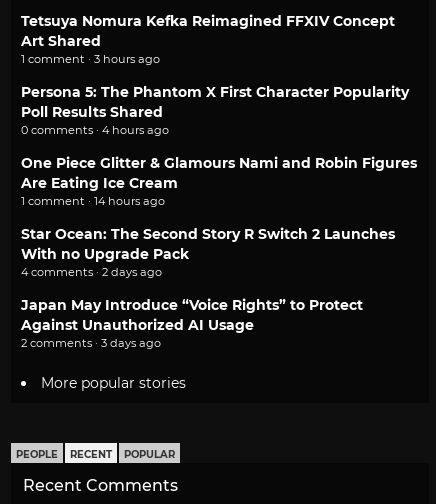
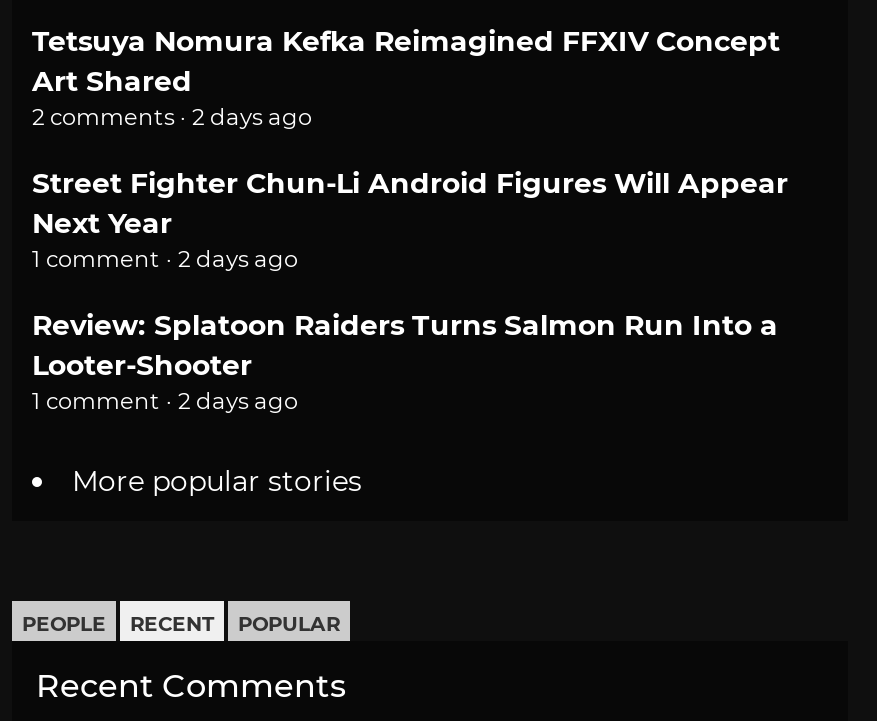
- 1 comment · 3 hours ago
- Persona 5: The Phantom X First Character Popularity
- Poll Results Shared
- 0 comments · 4 hours ago
- One Piece Glitter & Glamours Nami and Robin Figures
- Are Eating Ice Cream
- 1 comment · 14 hours ago
- Star Ocean: The Second Story R Switch 2 Launches
- With no Upgrade Pack
- 4 comments · 2 days ago
- Japan May Introduce “Voice Rights” to Protect
- Against Unauthorized AI Usage
- 2 comments · 3 days ago
+ 2 comments · 2 days ago
+ Street Fighter Chun-Li Android Figures Will Appear
+ Next Year
+ 1 comment · 2 days ago
+ Review: Splatoon Raiders Turns Salmon Run Into a
+ Looter-Shooter
+ 1 comment · 2 days ago
